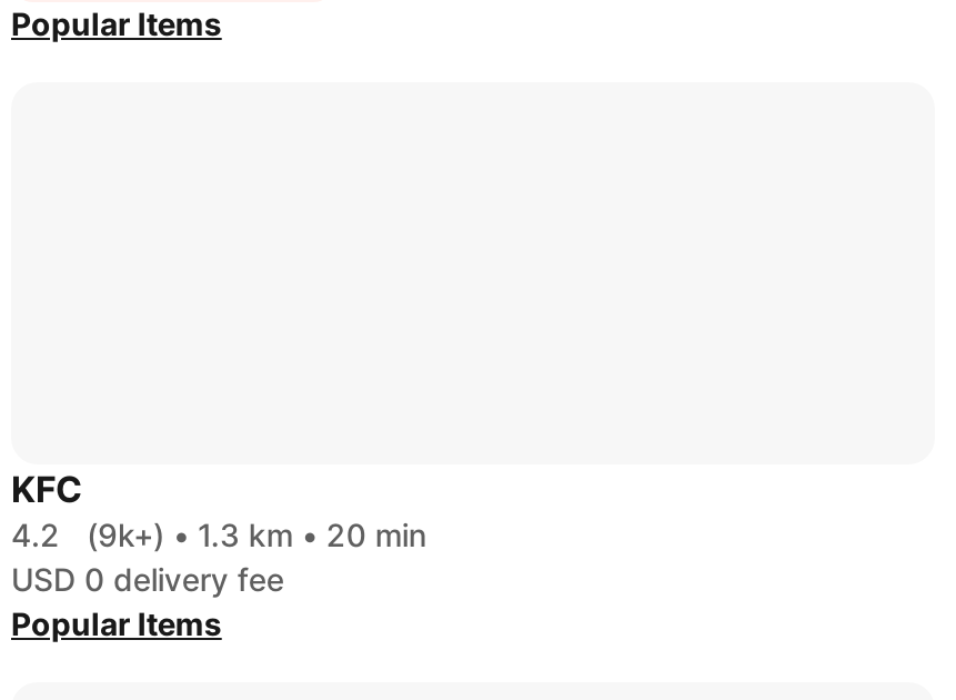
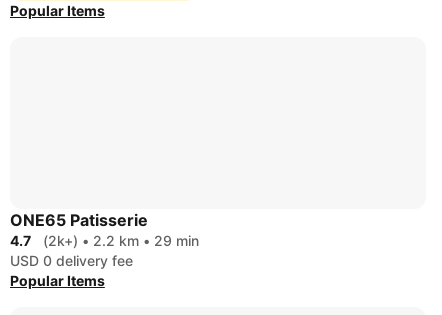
- KFC
- 4.2
- (9k+) • 1.3 km • 20 min
+ ONE65 Patisserie
+ 4.7
+ (2k+) • 2.2 km • 29 min
